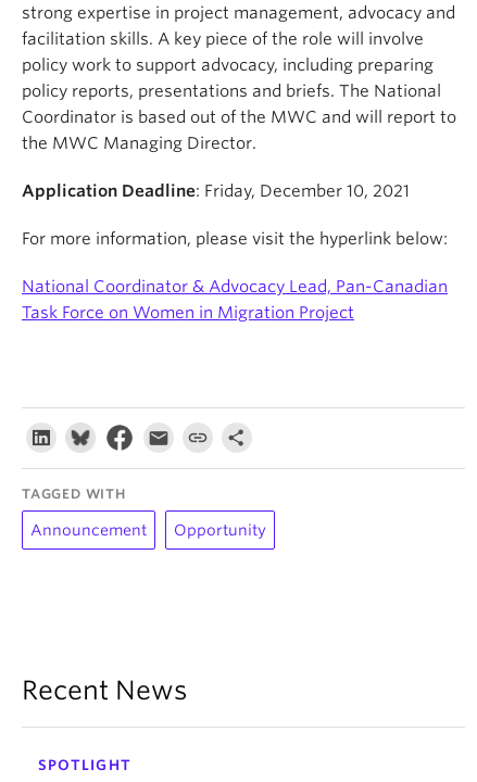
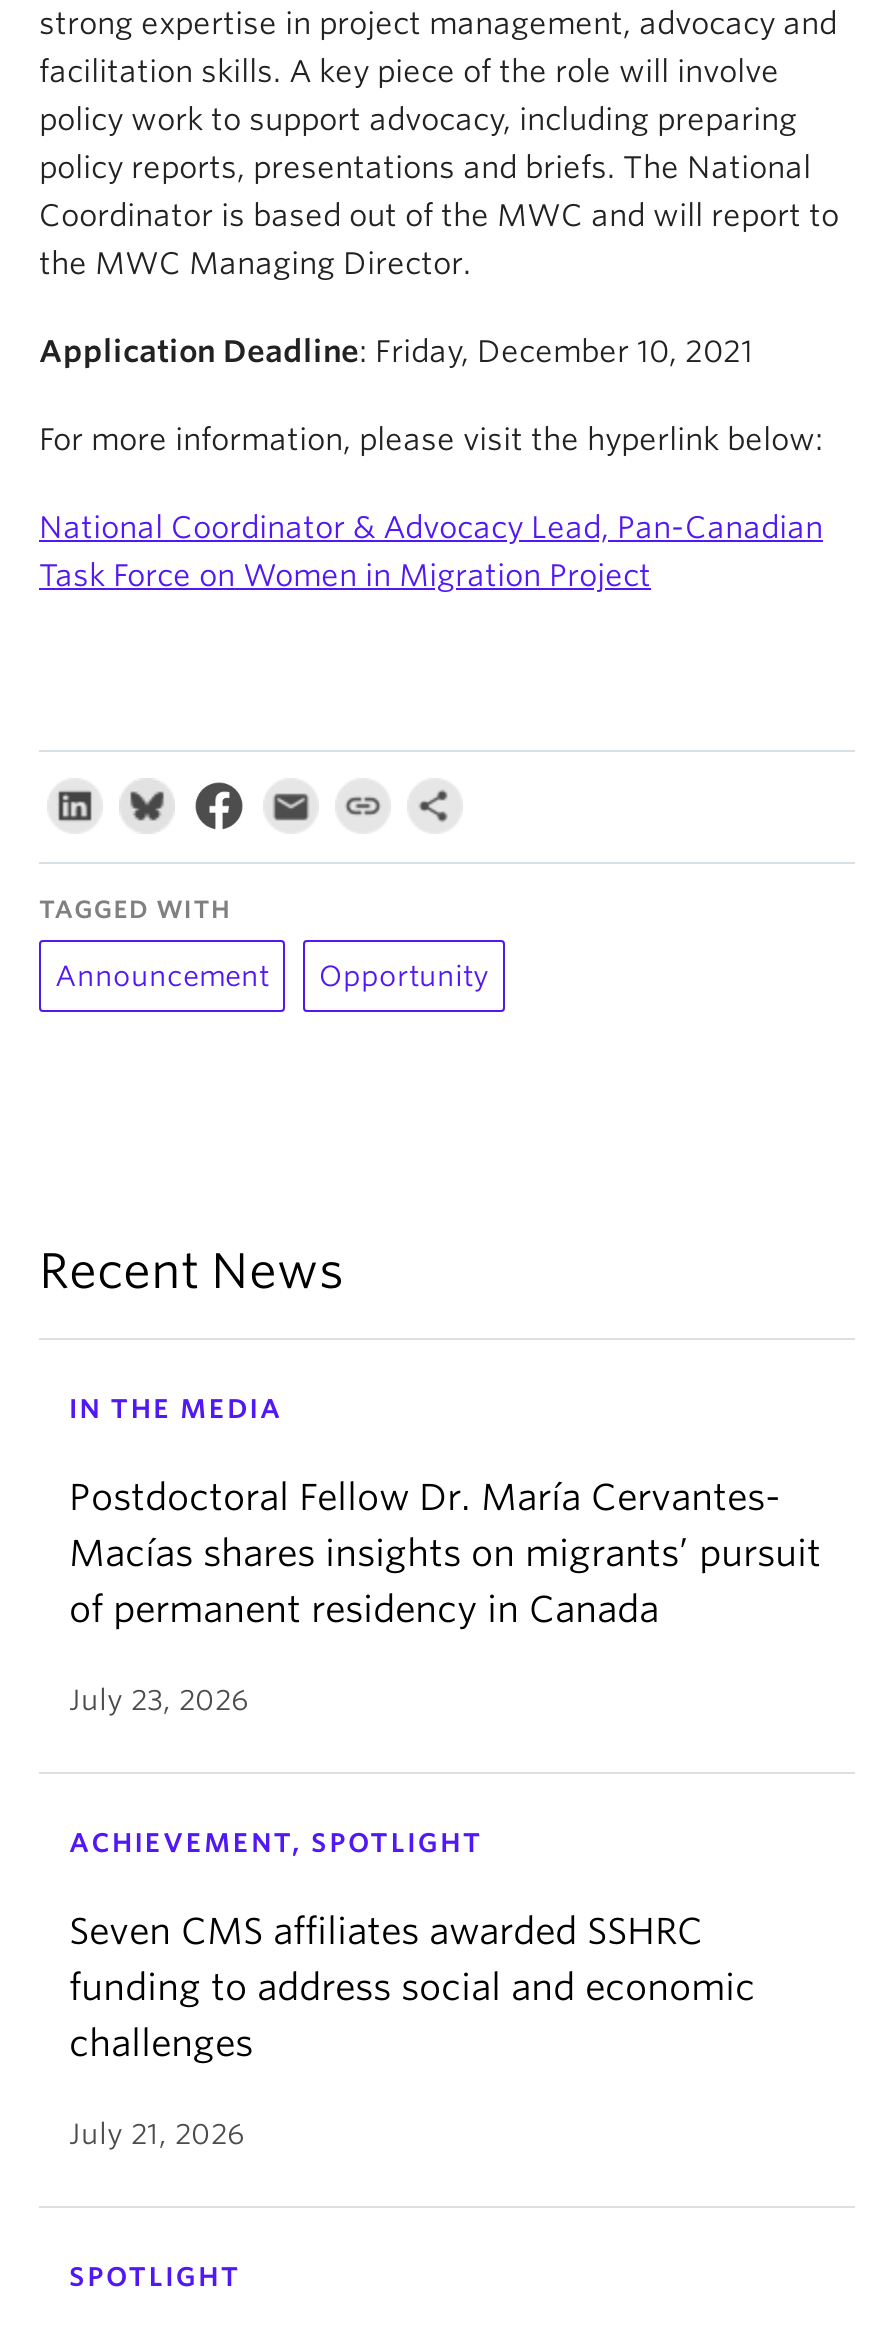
+ IN THE MEDIA
+ Postdoctoral Fellow Dr. María Cervantes-
+ Macías shares insights on migrants’ pursuit
+ of permanent residency in Canada
+ July 23, 2026

+ ACHIEVEMENT, SPOTLIGHT
+ Seven CMS affiliates awarded SSHRC
+ funding to address social and economic
+ challenges
+ July 21, 2026
